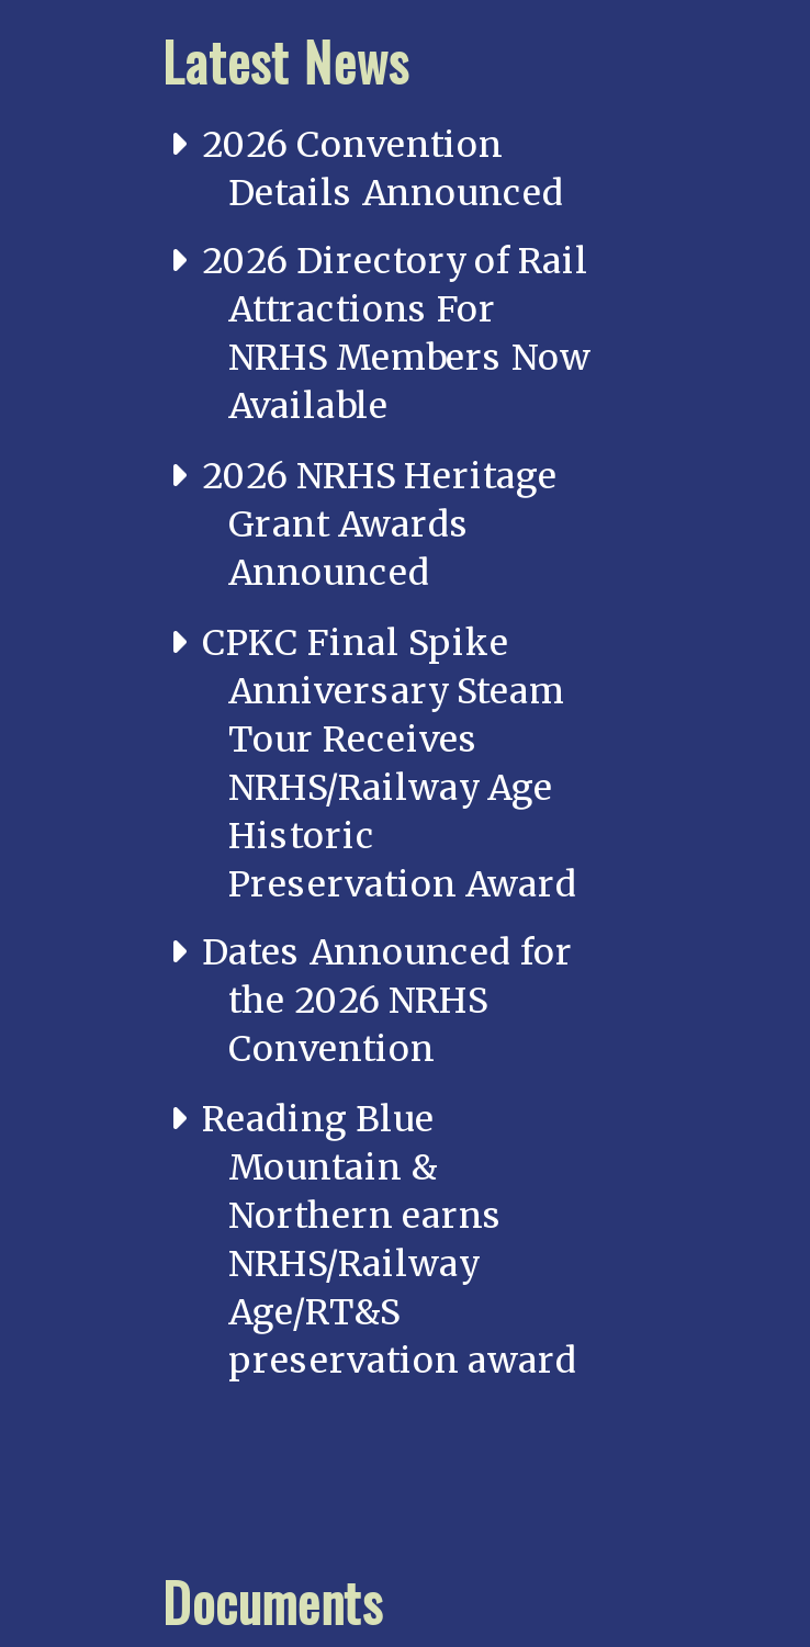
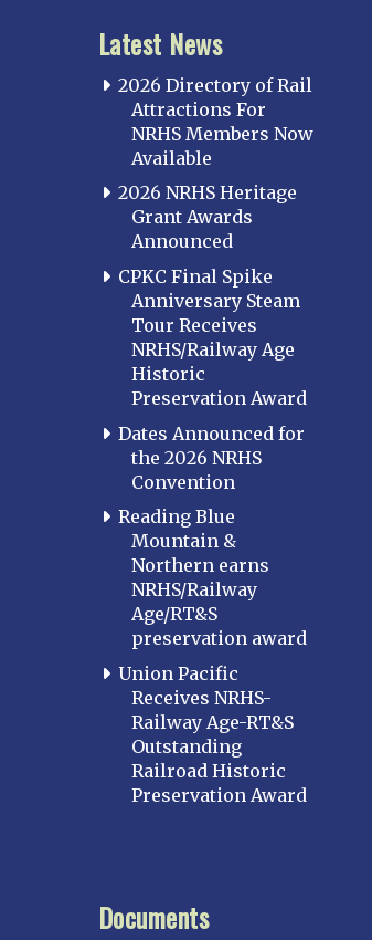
- 2026 Convention
- Details Announced

moved up: 2026 Directory of Rail | Attractions For | NRHS Members Now | ... | Age/RT&S | preservation award

+ Union Pacific
+ Receives NRHS-
+ Railway Age-RT&S
+ Outstanding
+ Railroad Historic
+ Preservation Award
